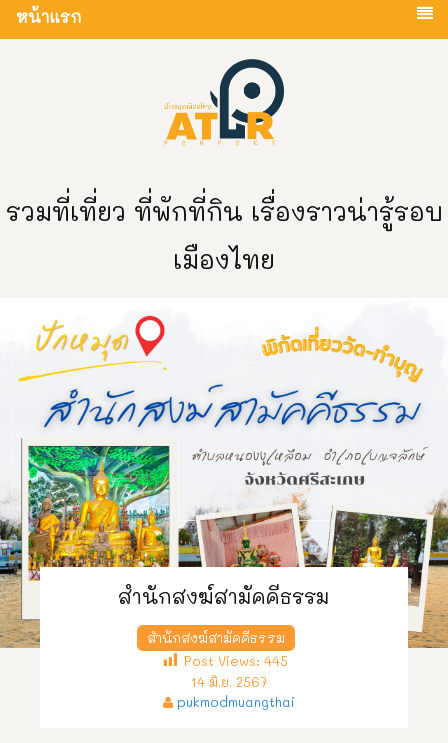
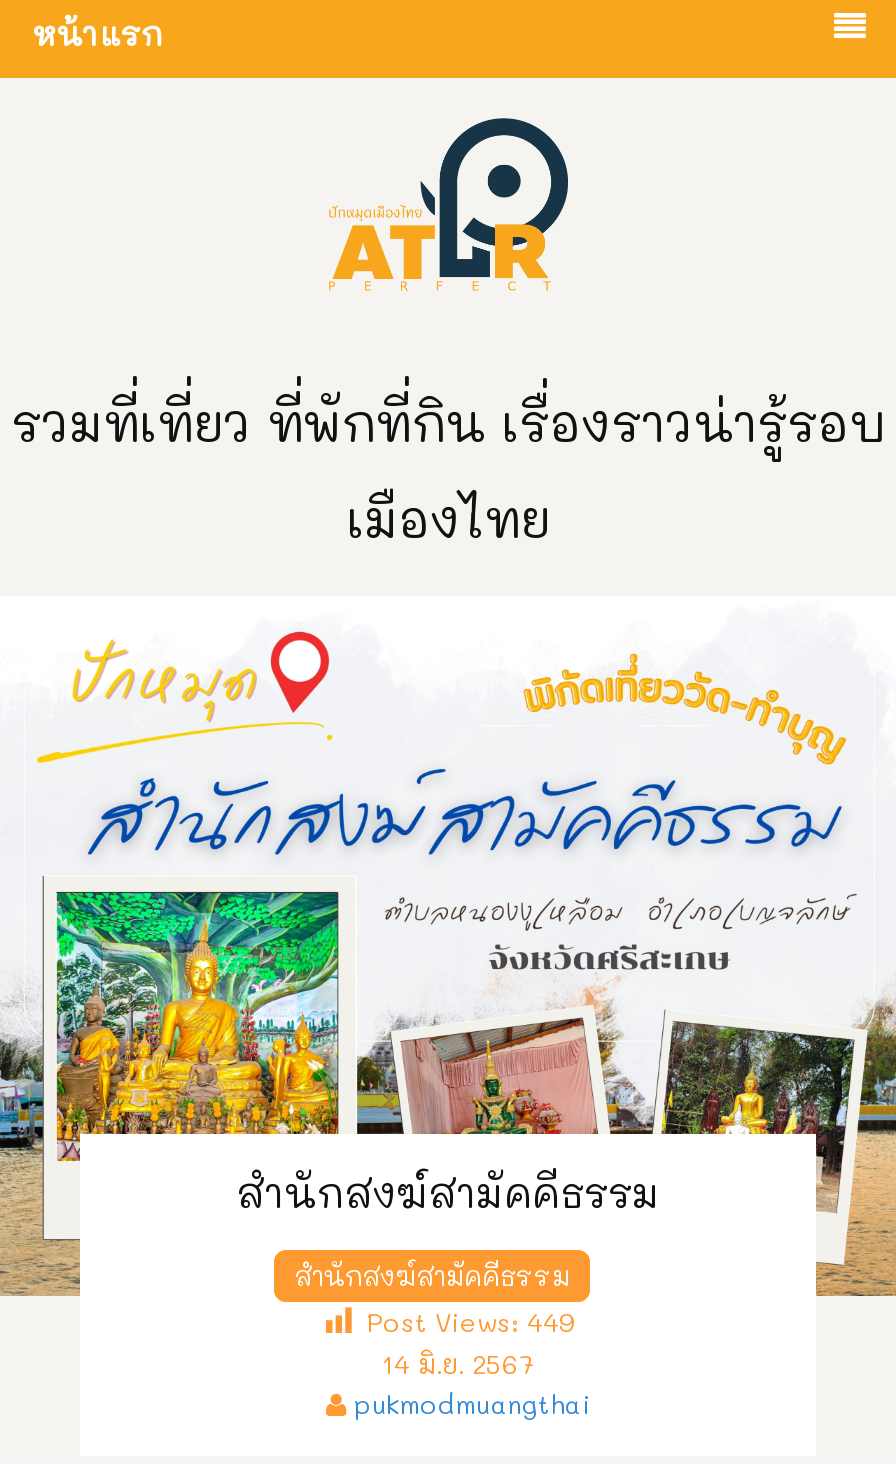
- Post Views: 445
+ Post Views: 449
